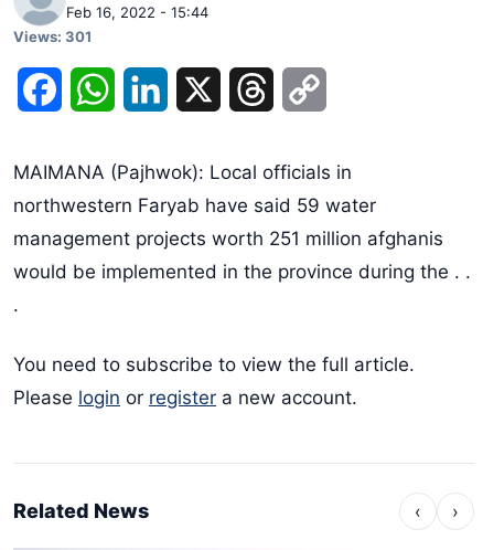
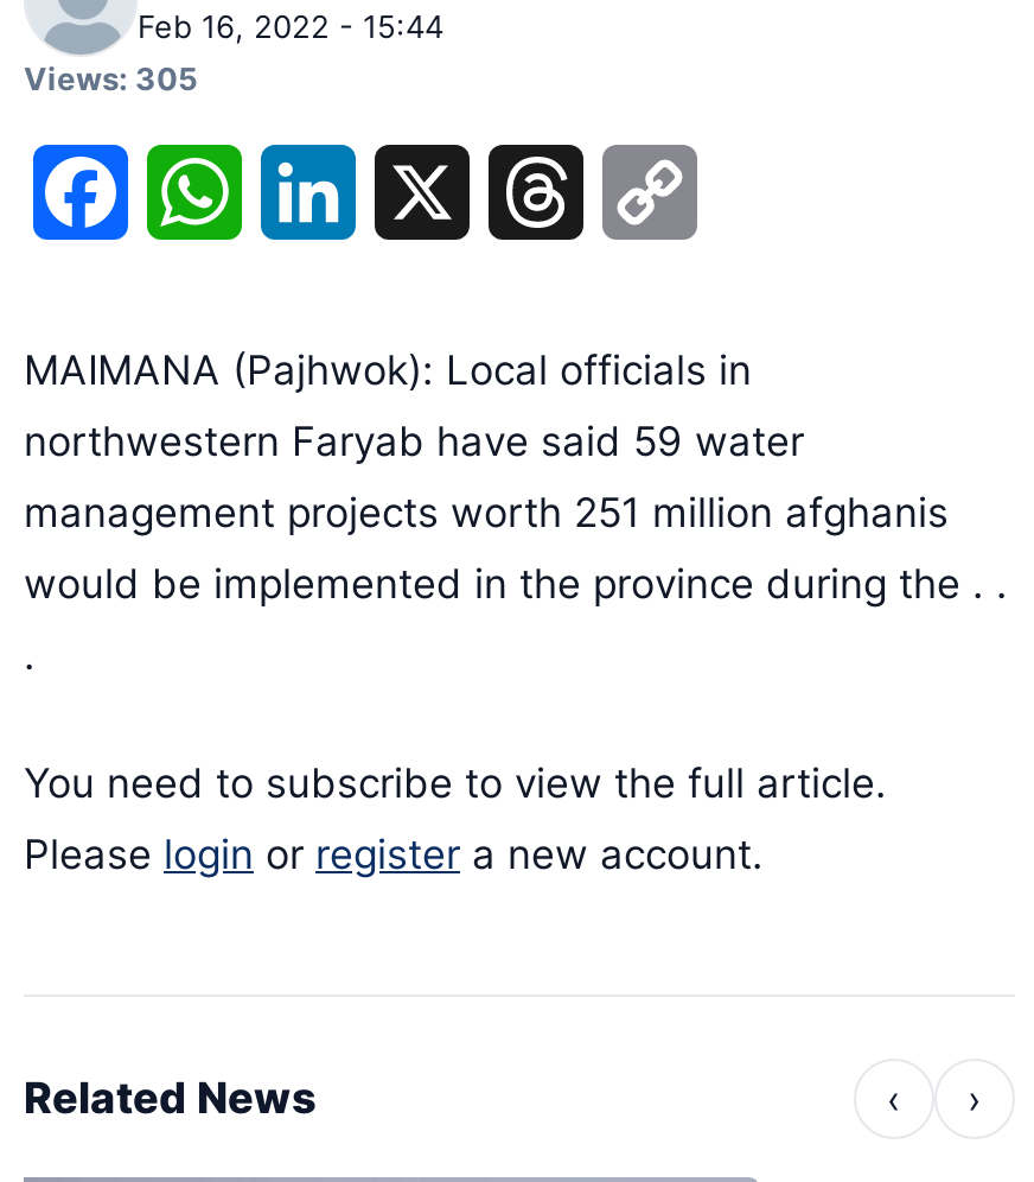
- Views: 301
+ Views: 305
